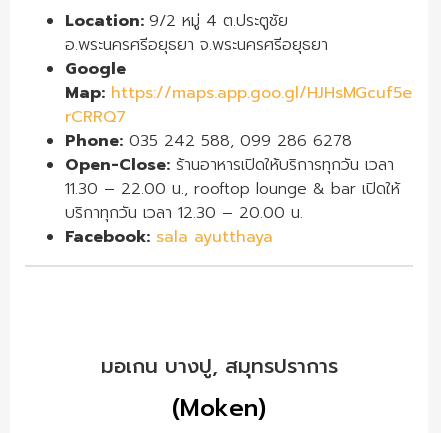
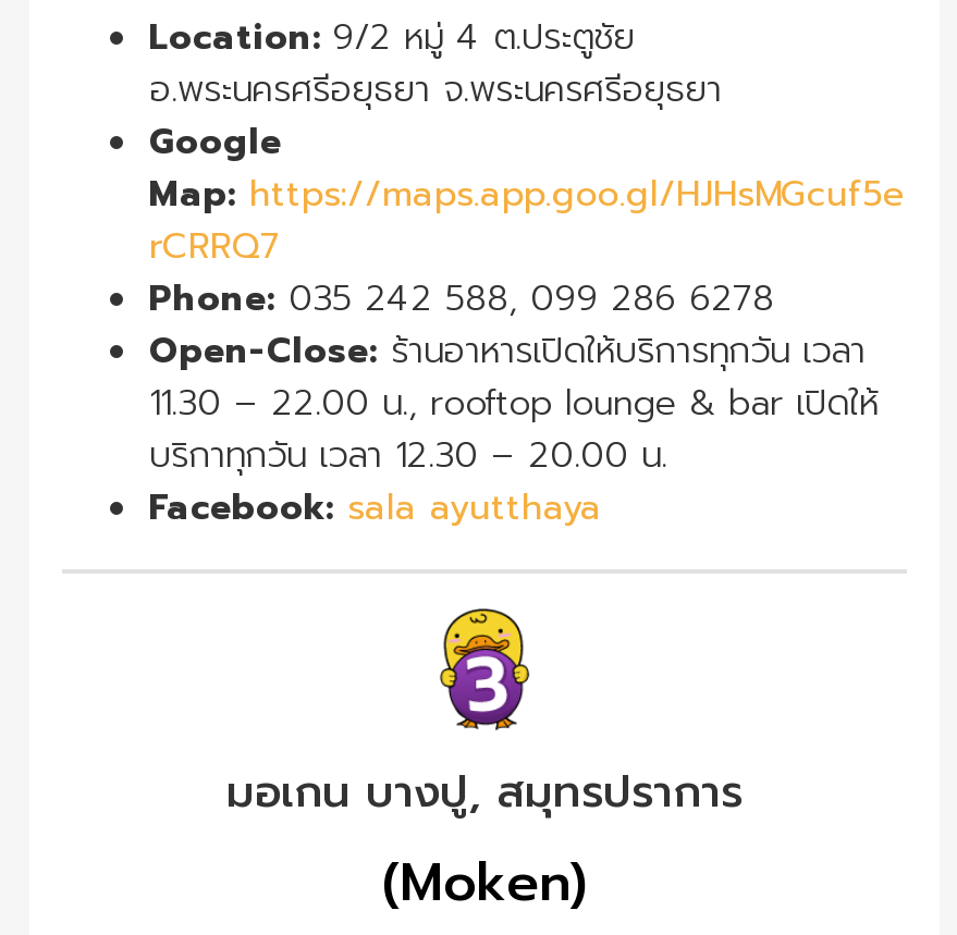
+ [image]
